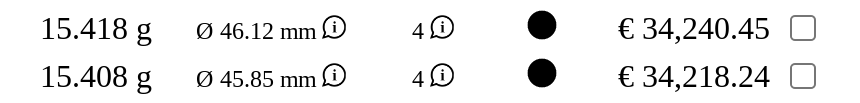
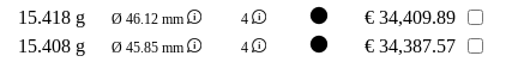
- €34,240.45
+ €34,409.89

- €34,218.24
+ €34,387.57
